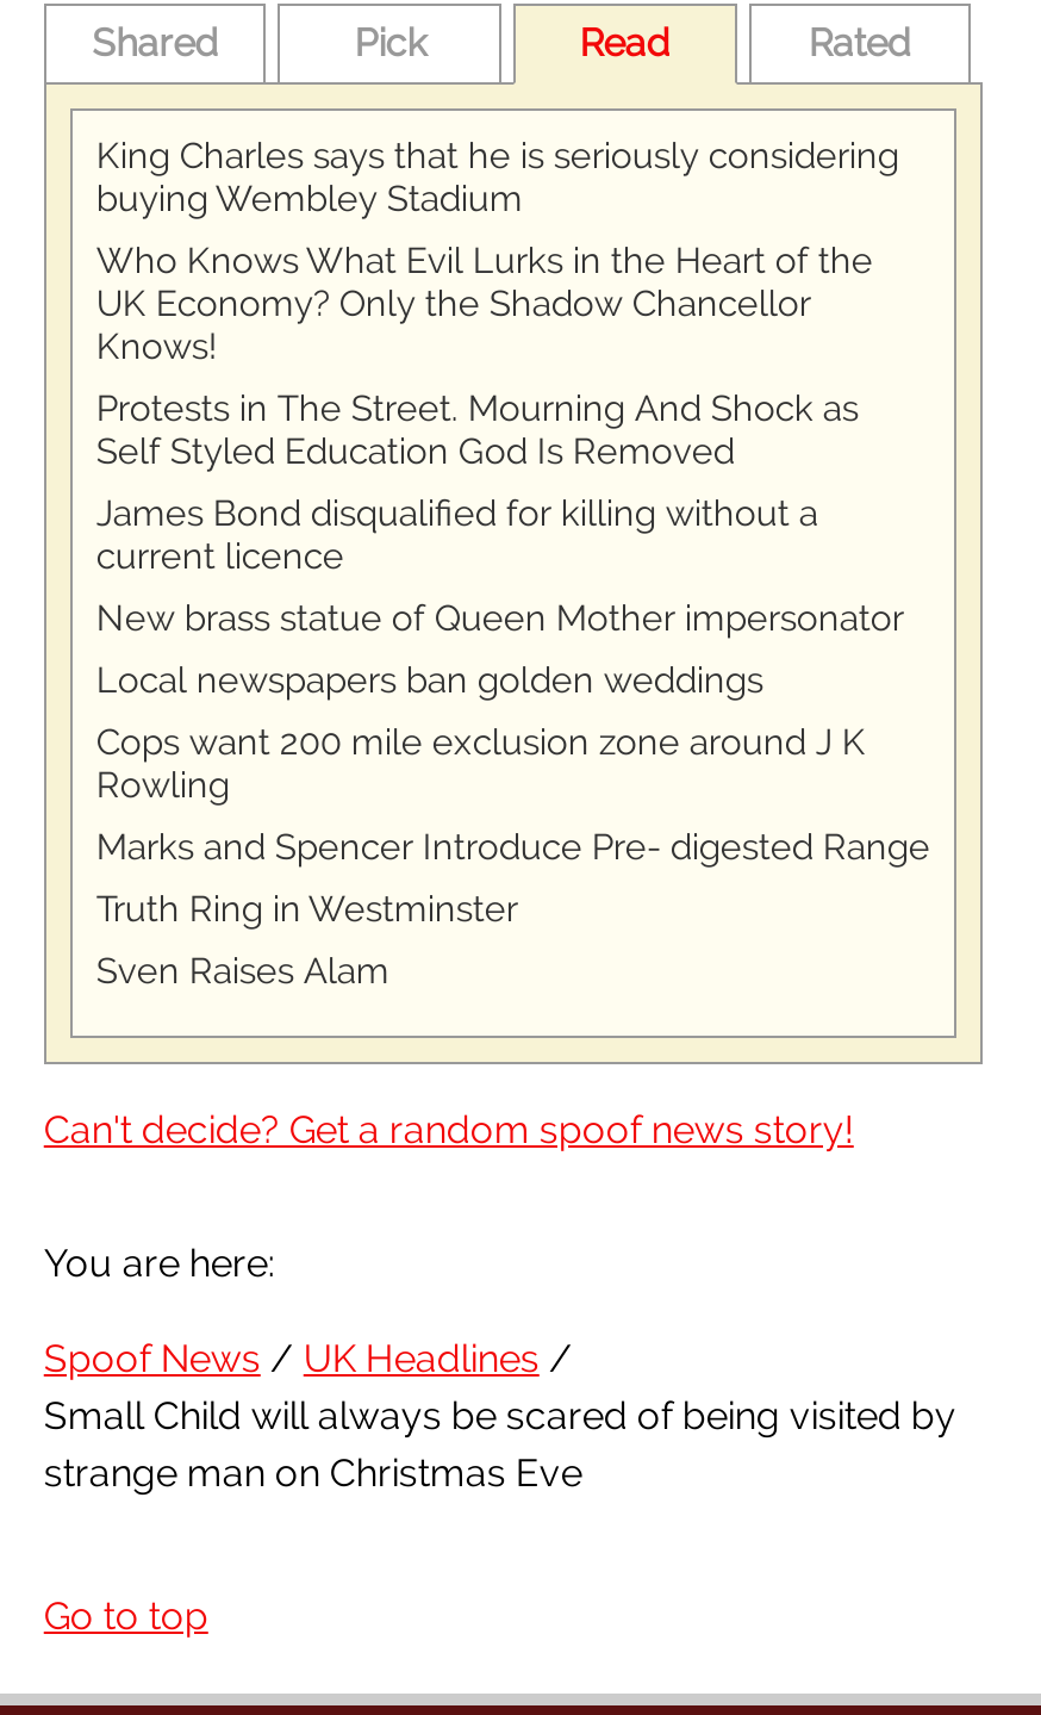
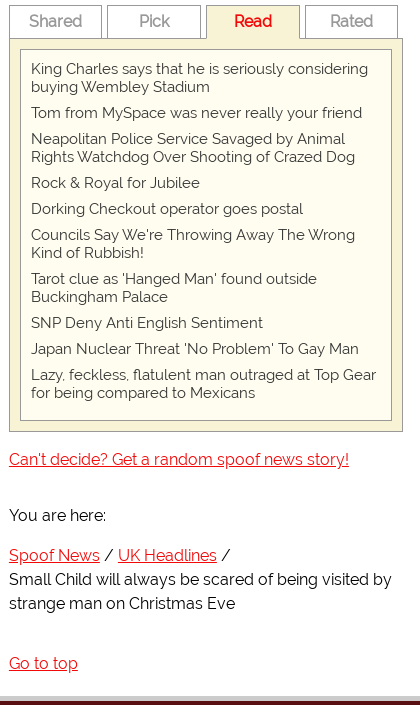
- Who Knows What Evil Lurks in the Heart of the
- UK Economy? Only the Shadow Chancellor
- Knows!
- Protests in The Street. Mourning And Shock as
- Self Styled Education God Is Removed
- James Bond disqualified for killing without a
- current licence
- New brass statue of Queen Mother impersonator
- Local newspapers ban golden weddings
- Cops want 200 mile exclusion zone around J K
- Rowling
- Marks and Spencer Introduce Pre- digested Range
- Truth Ring in Westminster
- Sven Raises Alam
+ Tom from MySpace was never really your friend
+ Neapolitan Police Service Savaged by Animal
+ Rights Watchdog Over Shooting of Crazed Dog
+ Rock & Royal for Jubilee
+ Dorking Checkout operator goes postal
+ Councils Say We're Throwing Away The Wrong
+ Kind of Rubbish!
+ Tarot clue as 'Hanged Man' found outside
+ Buckingham Palace
+ SNP Deny Anti English Sentiment
+ Japan Nuclear Threat 'No Problem' To Gay Man
+ Lazy, feckless, flatulent man outraged at Top Gear
+ for being compared to Mexicans
